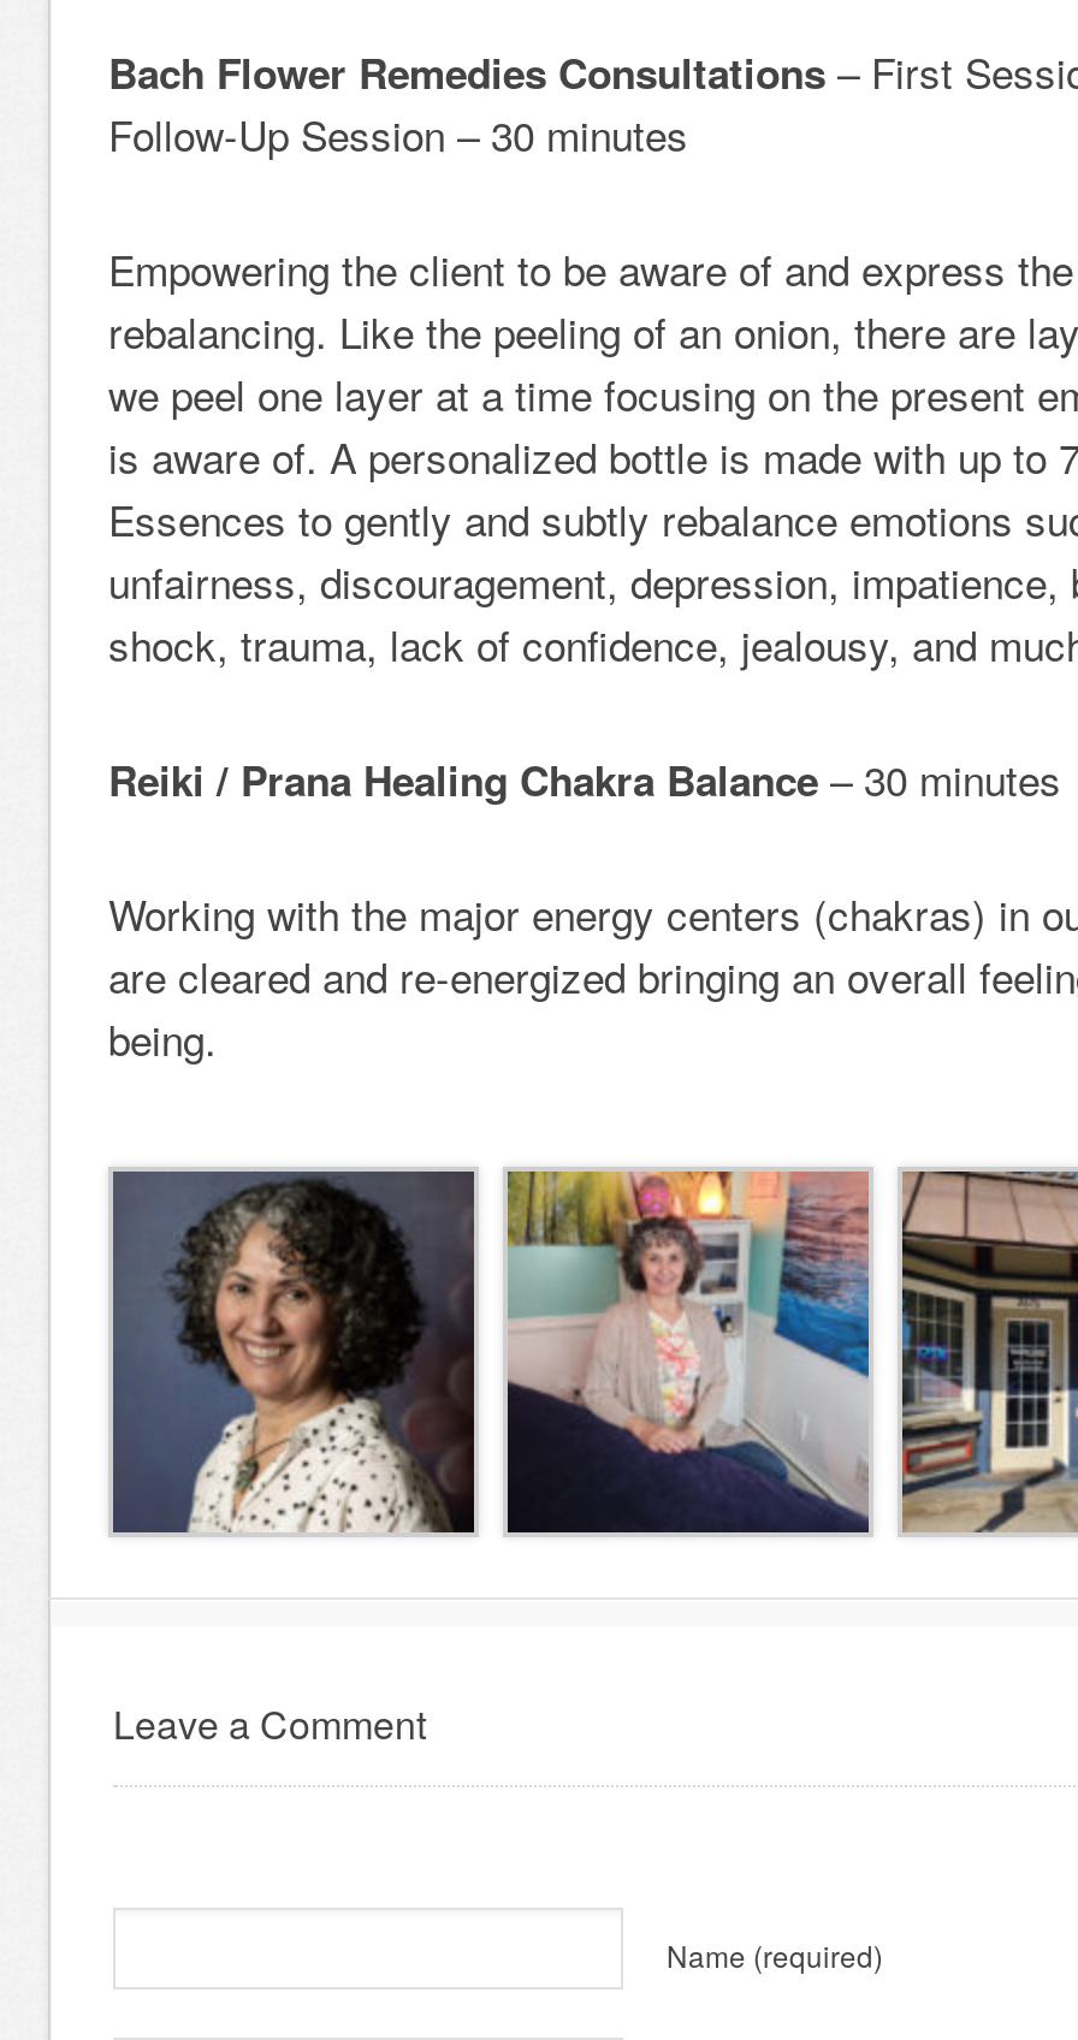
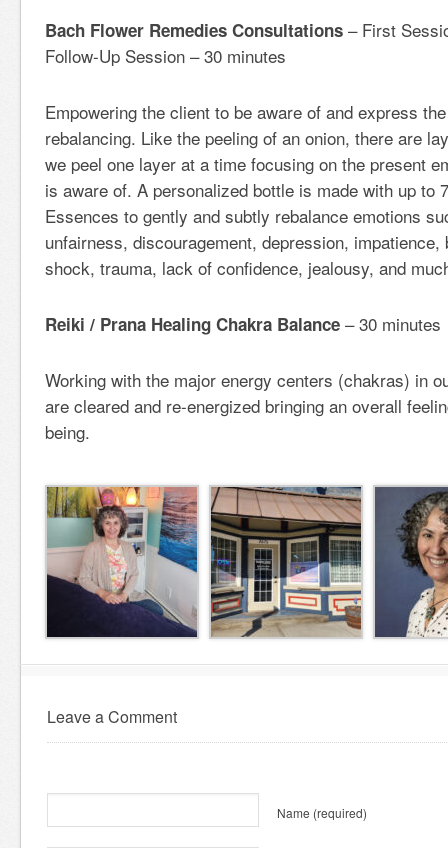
- [image]
+ [image]

- [image]
+ [image]

- [image]
+ [image]
